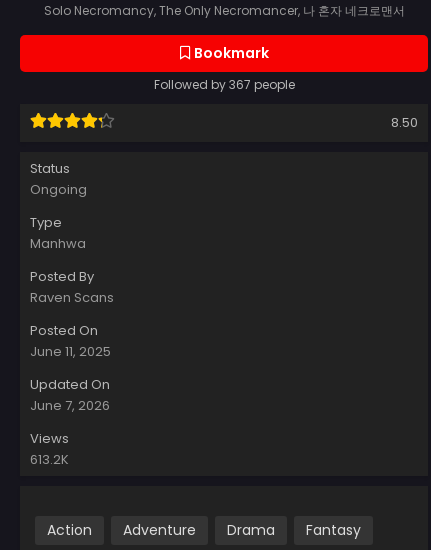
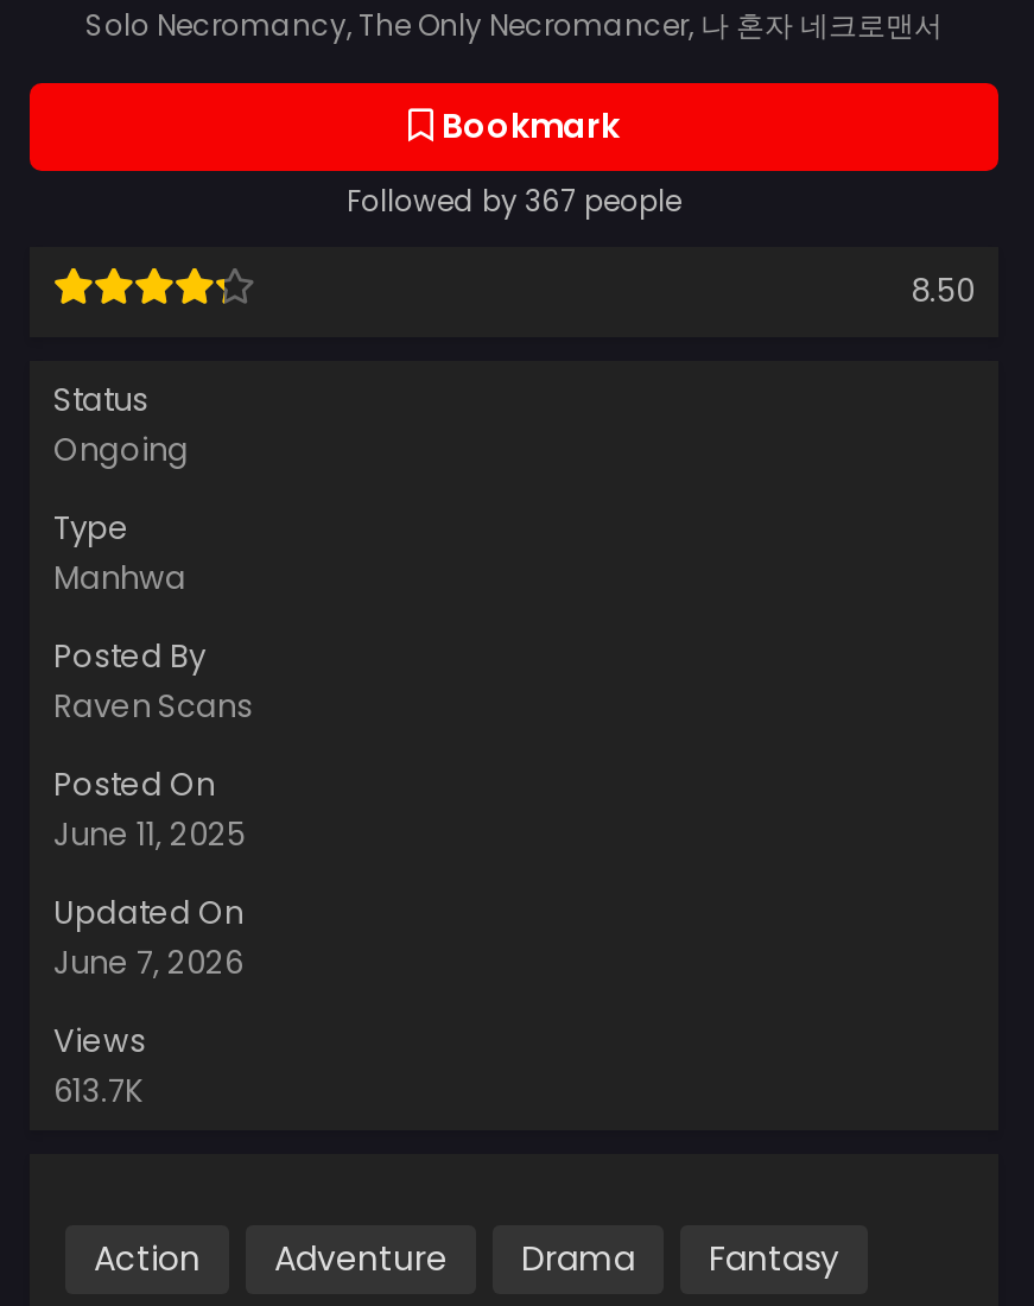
- 613.2K
+ 613.7K
